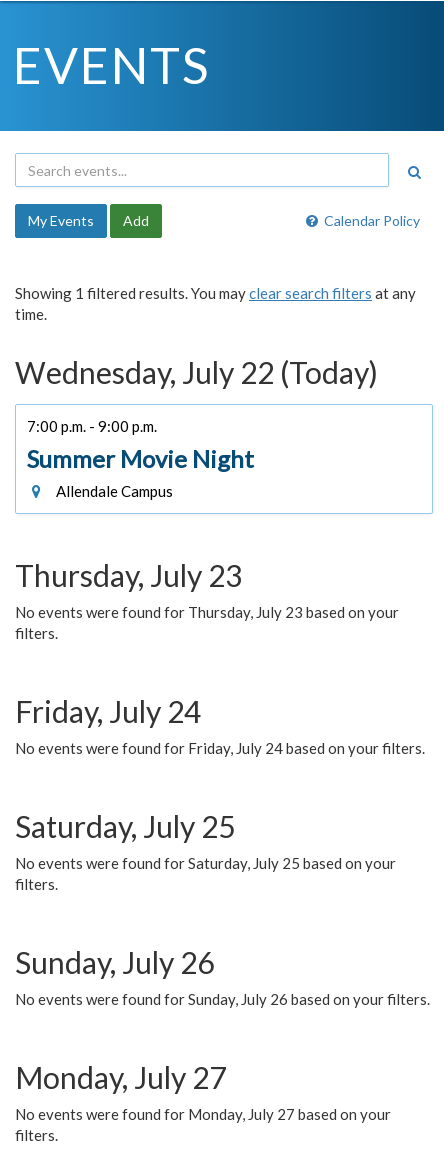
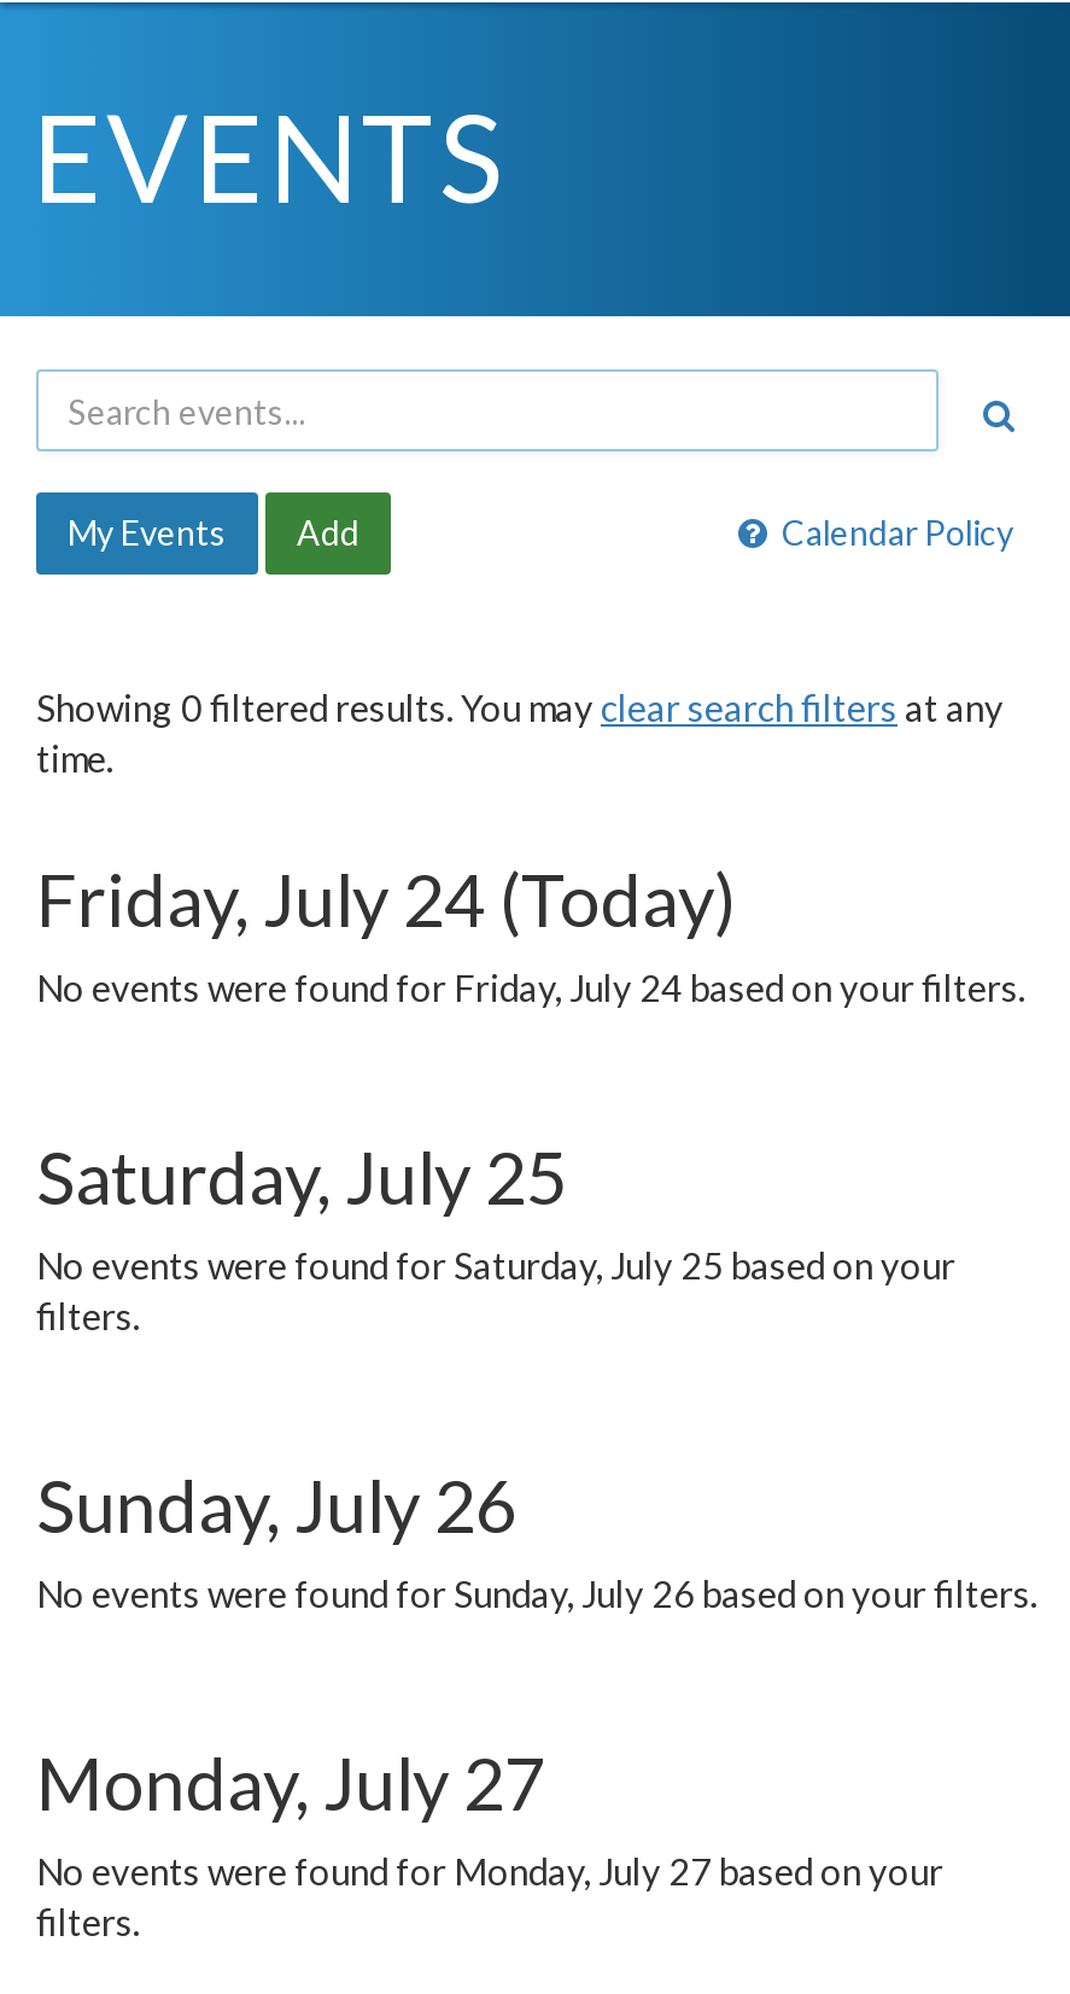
- Showing 1 filtered results. You may clear search filters at any
+ Showing 0 filtered results. You may clear search filters at any

- Wednesday, July 22 (Today)
- 7:00 p.m. - 9:00 p.m.
- Summer Movie Night
- Allendale Campus
- Thursday, July 23
- No events were found for Thursday, July 23 based on your
- filters.
- Friday, July 24
+ Friday, July 24 (Today)
